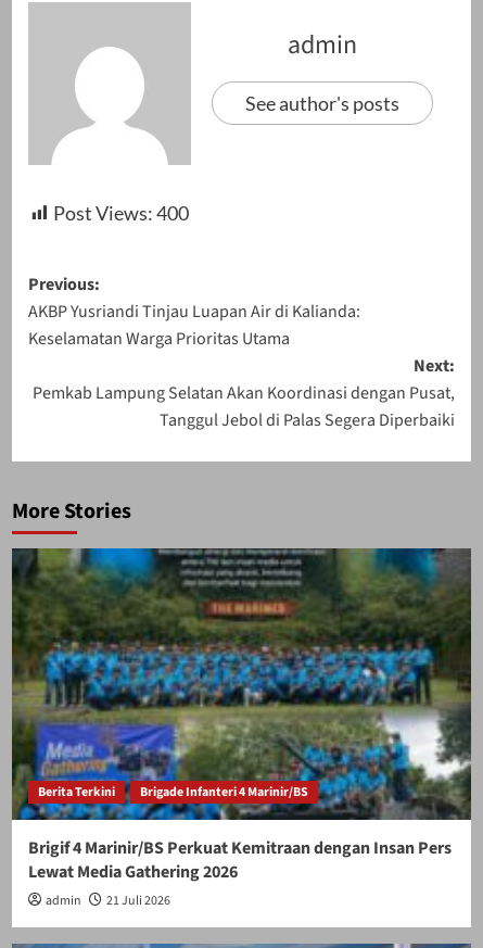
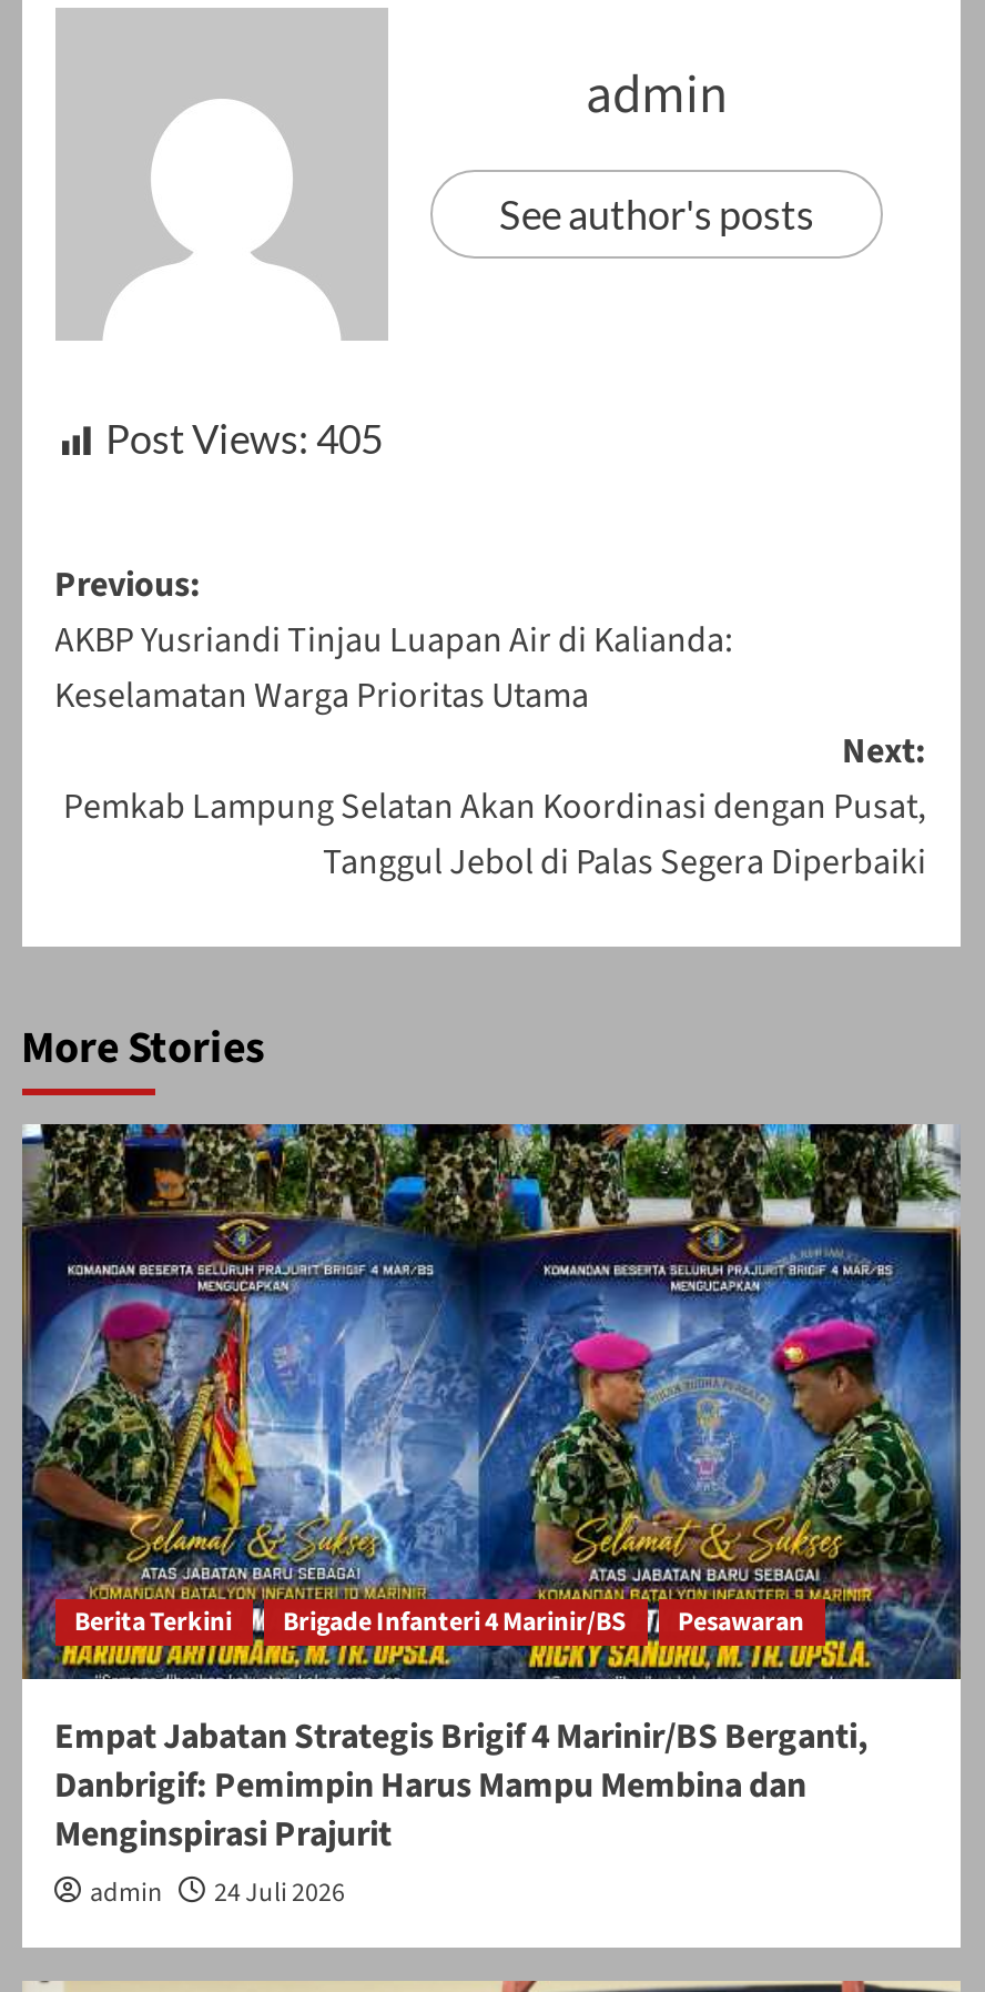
- Post Views: 400
+ Post Views: 405

- [image]
- Brigif 4 Marinir/BS Perkuat Kemitraan dengan Insan Pers
- Lewat Media Gathering 2026
+ [image]
+ Pesawaran
+ Empat Jabatan Strategis Brigif 4 Marinir/BS Berganti,
+ Danbrigif: Pemimpin Harus Mampu Membina dan
+ Menginspirasi Prajurit

- admin 21 Juli 2026
+ admin 24 Juli 2026
